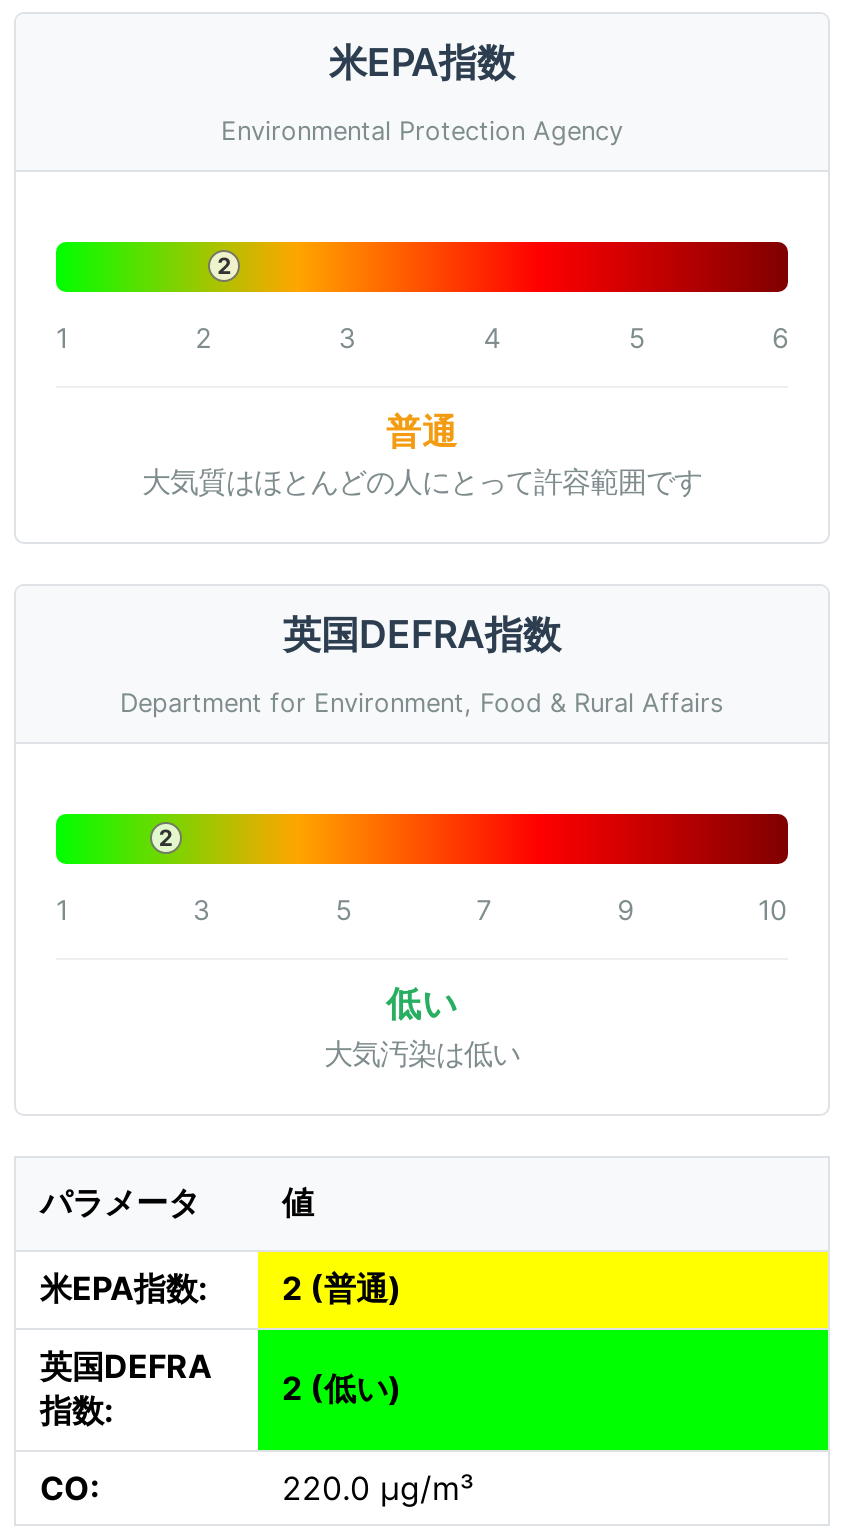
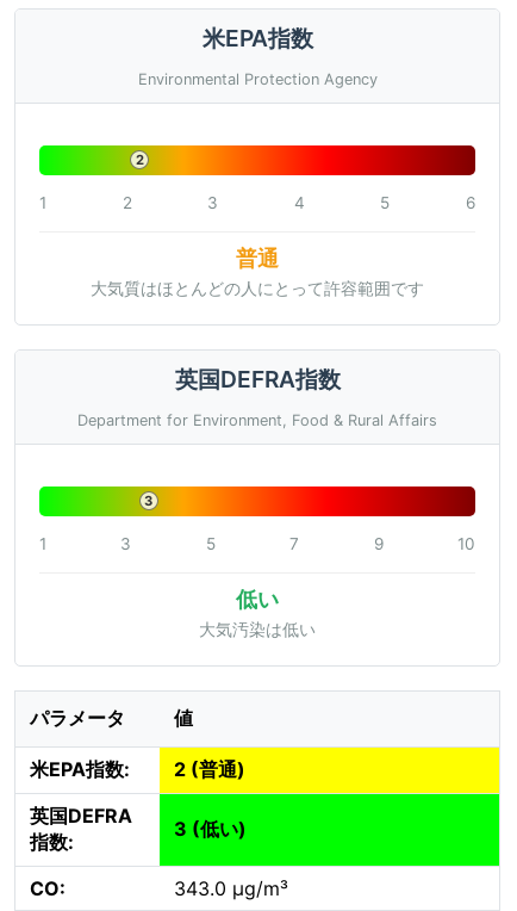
- 2
+ 3

- 2 (低い)
+ 3 (低い)

- 220.0 µg/m³
+ 343.0 µg/m³
